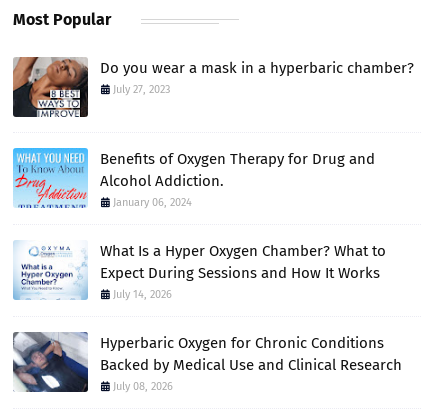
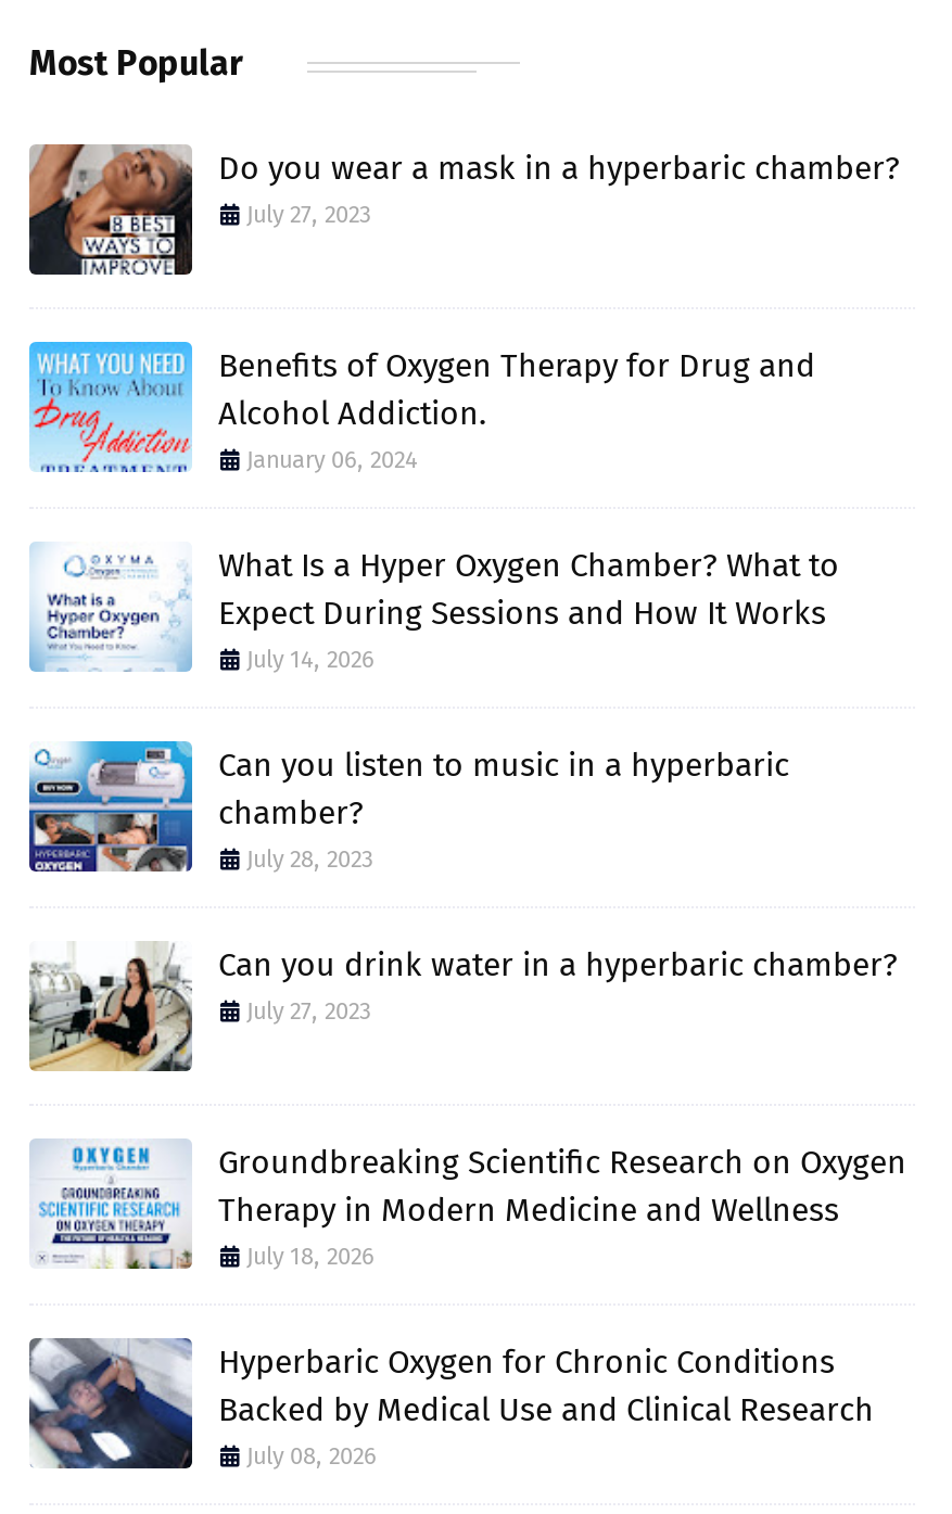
+ [image]
+ Can you listen to music in a hyperbaric
+ chamber?
+ July 28, 2023
+ Can you drink water in a hyperbaric chamber?
+ July 27, 2023

+ [image]

+ [image]
+ Groundbreaking Scientific Research on Oxygen
+ Therapy in Modern Medicine and Wellness
+ July 18, 2026
